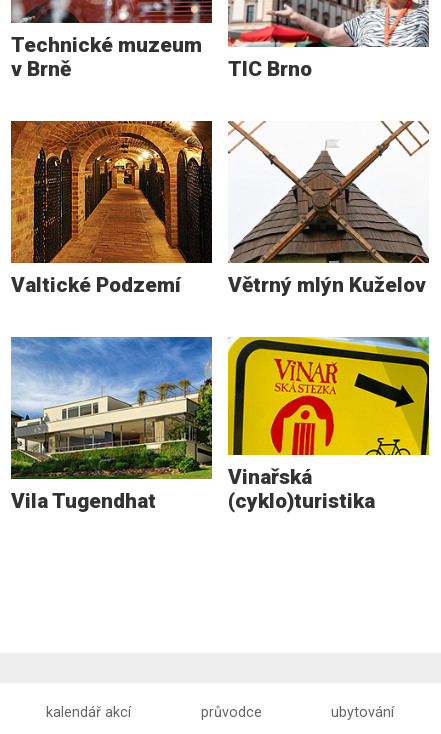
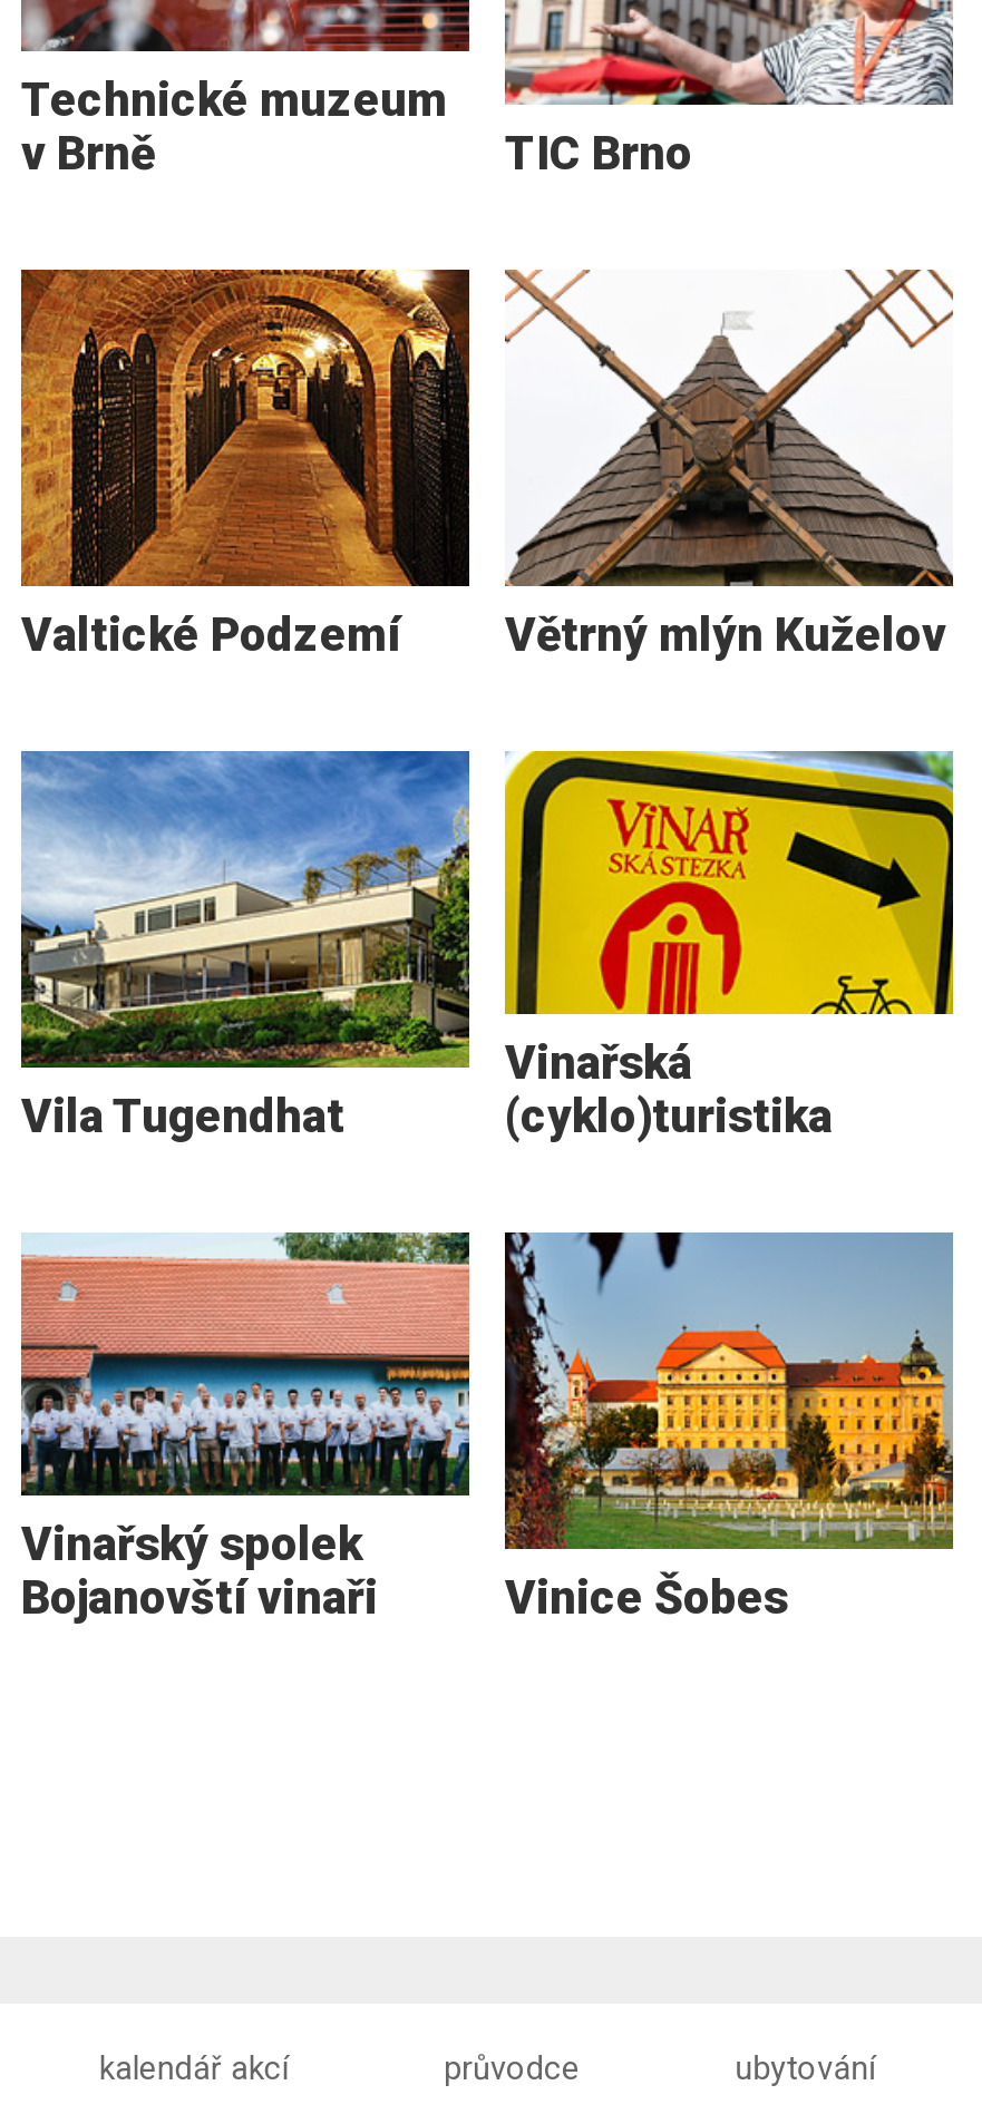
+ [image]
+ Vinařský spolek
+ Bojanovští vinaři
+ Vinice Šobes

+ [image]
